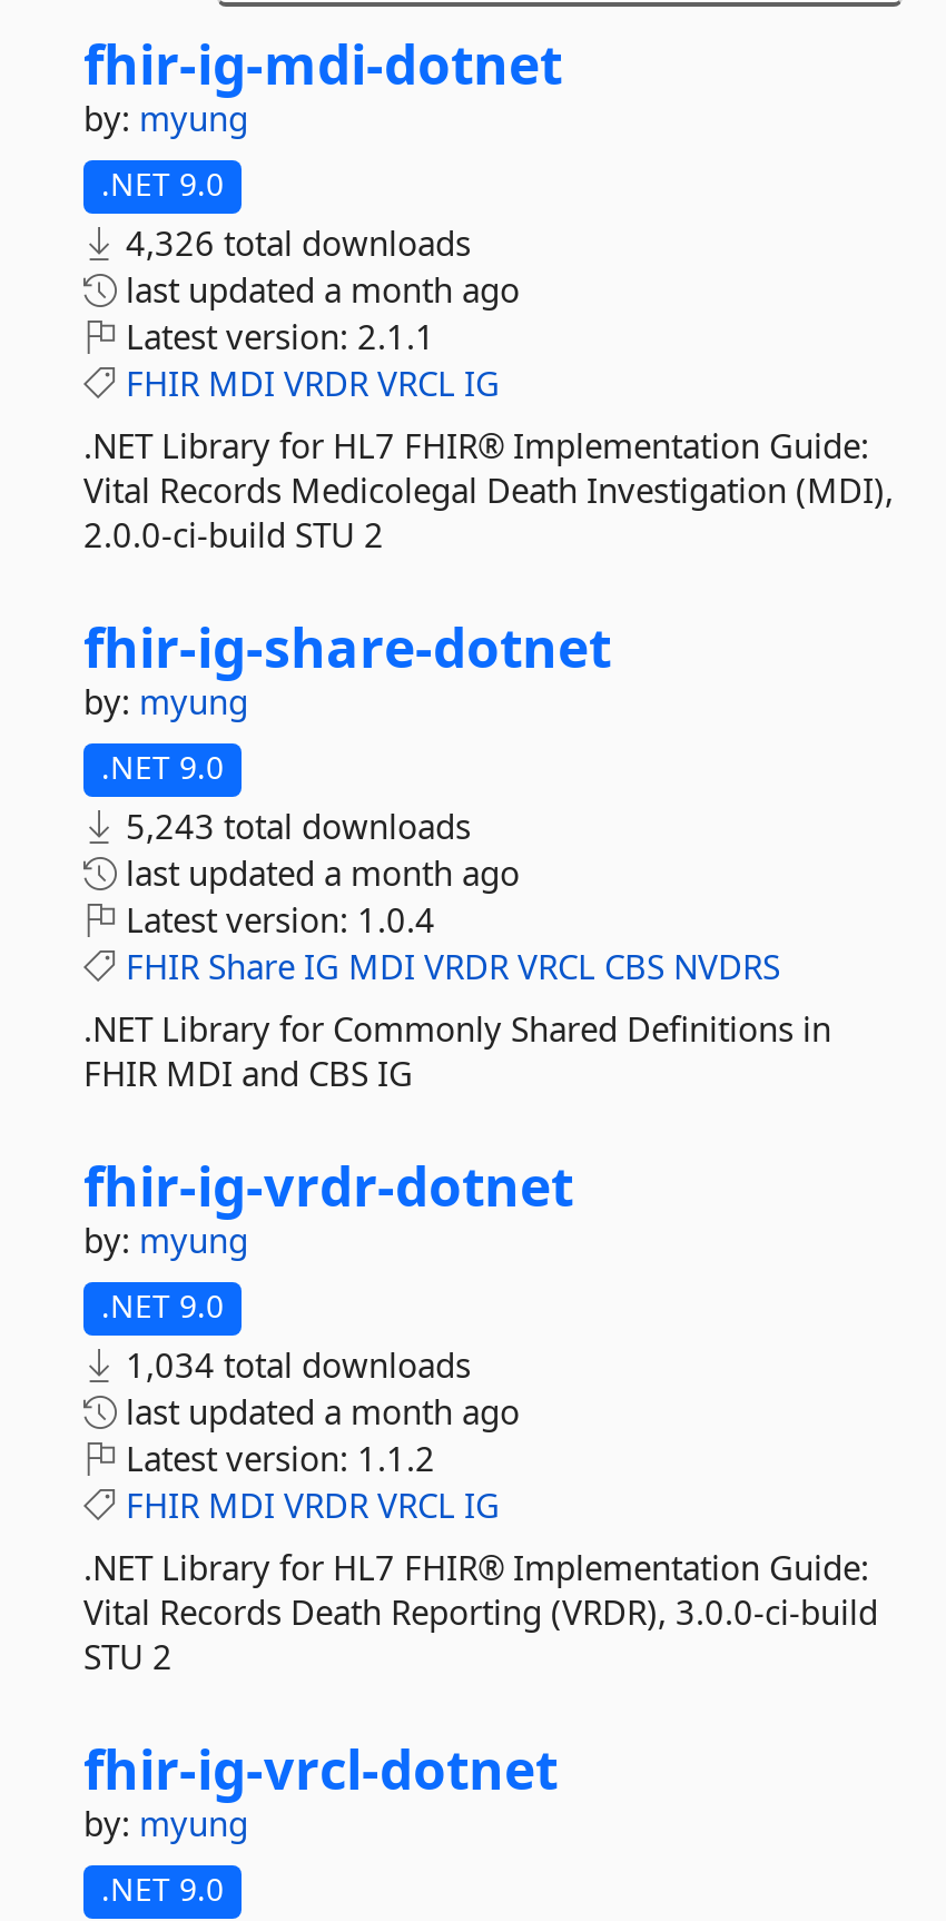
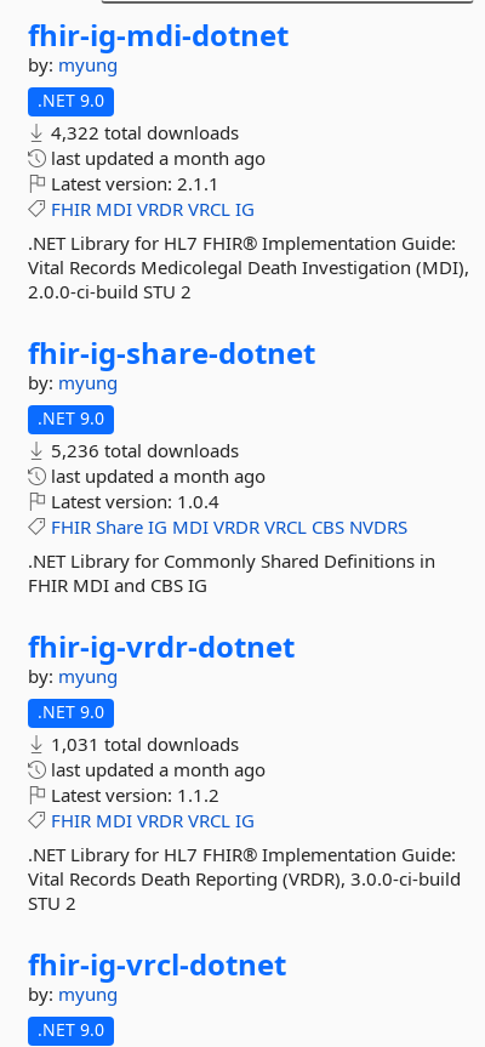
- 4,326 total downloads
+ 4,322 total downloads

- 5,243 total downloads
+ 5,236 total downloads

- 1,034 total downloads
+ 1,031 total downloads
